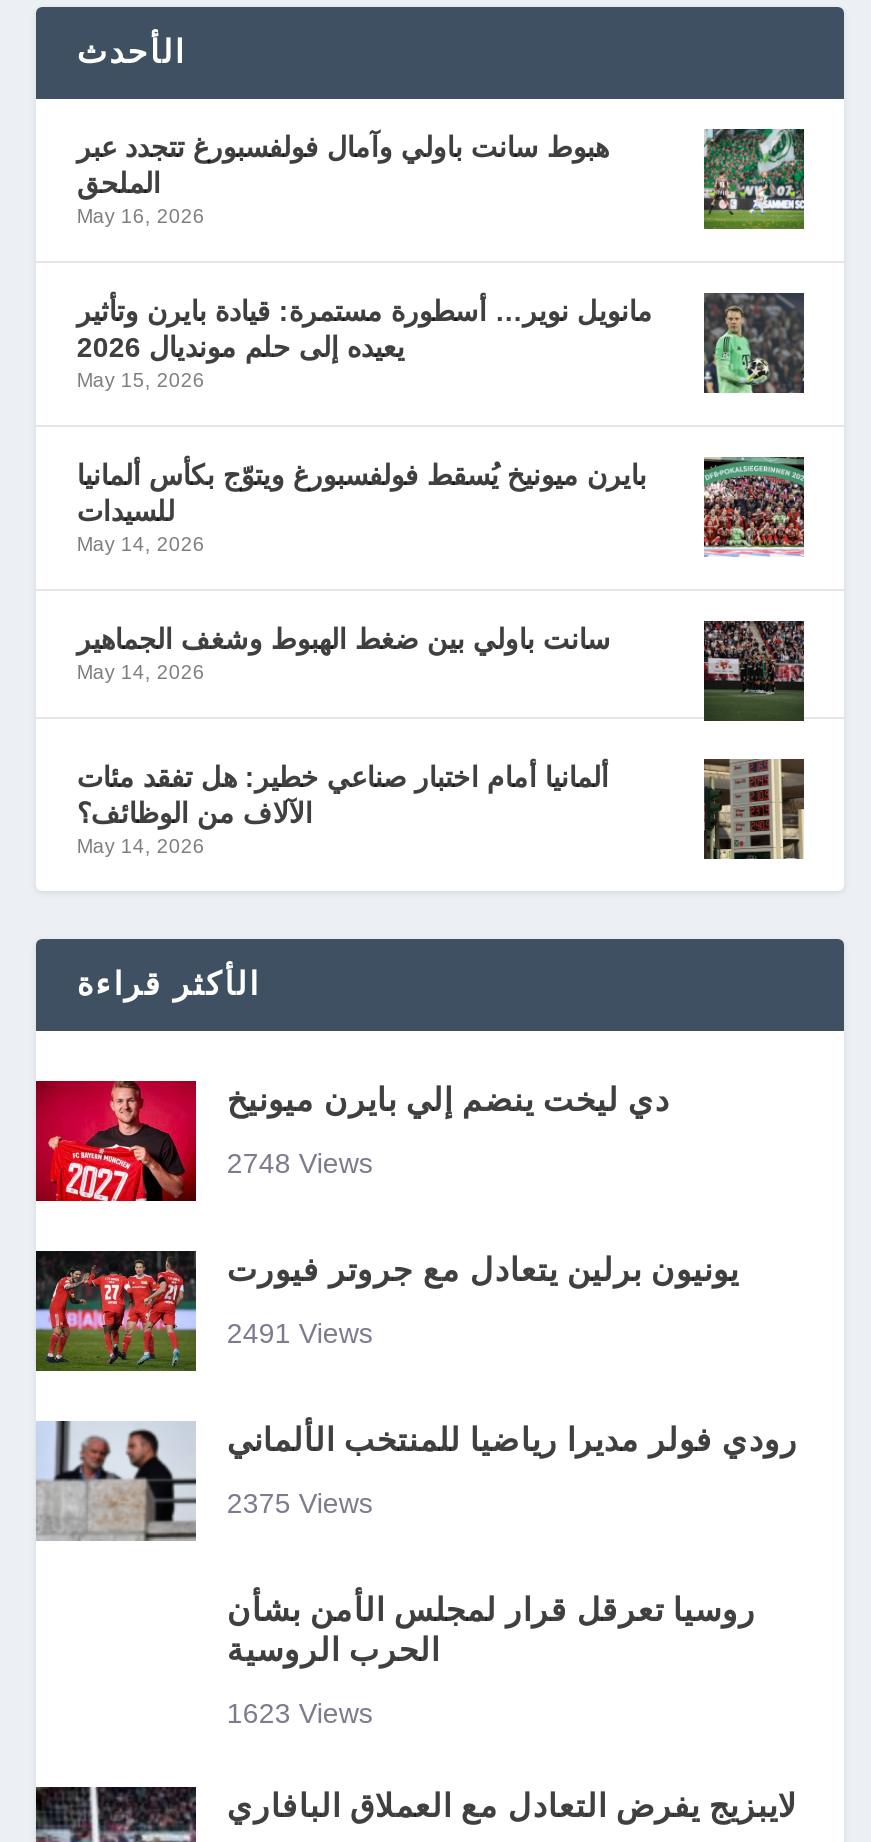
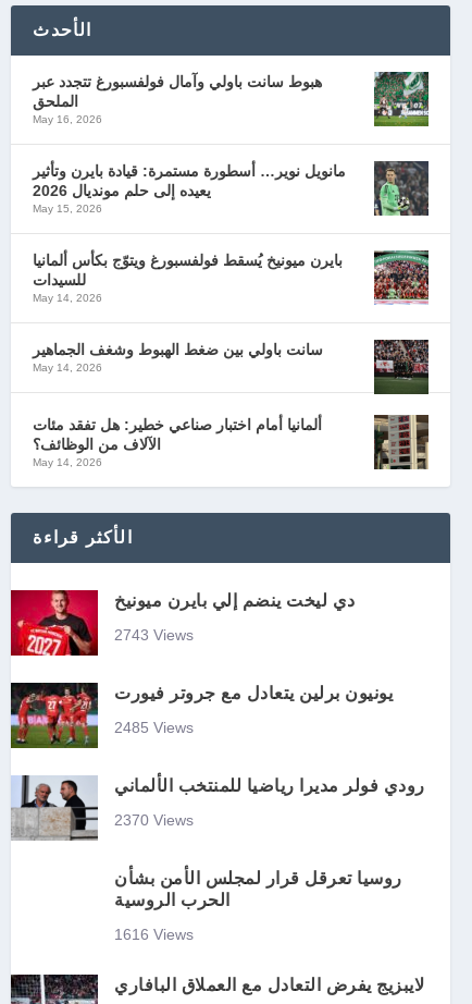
- 2748 Views
+ 2743 Views

- 2491 Views
+ 2485 Views

- 2375 Views
+ 2370 Views

- 1623 Views
+ 1616 Views
